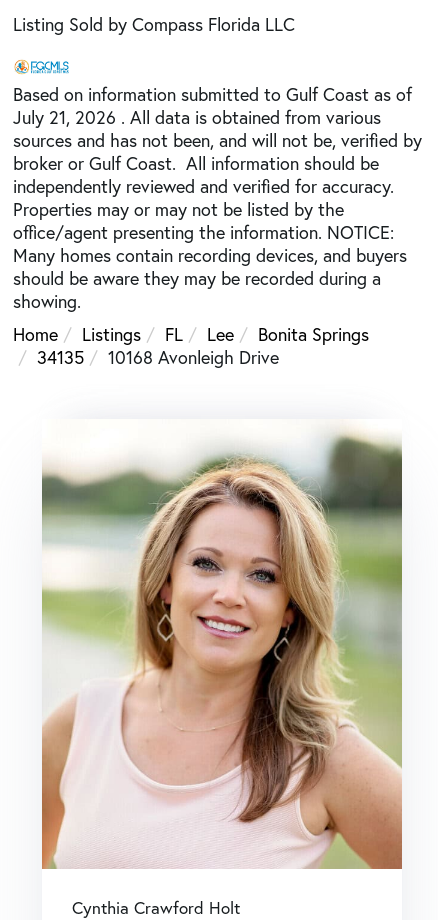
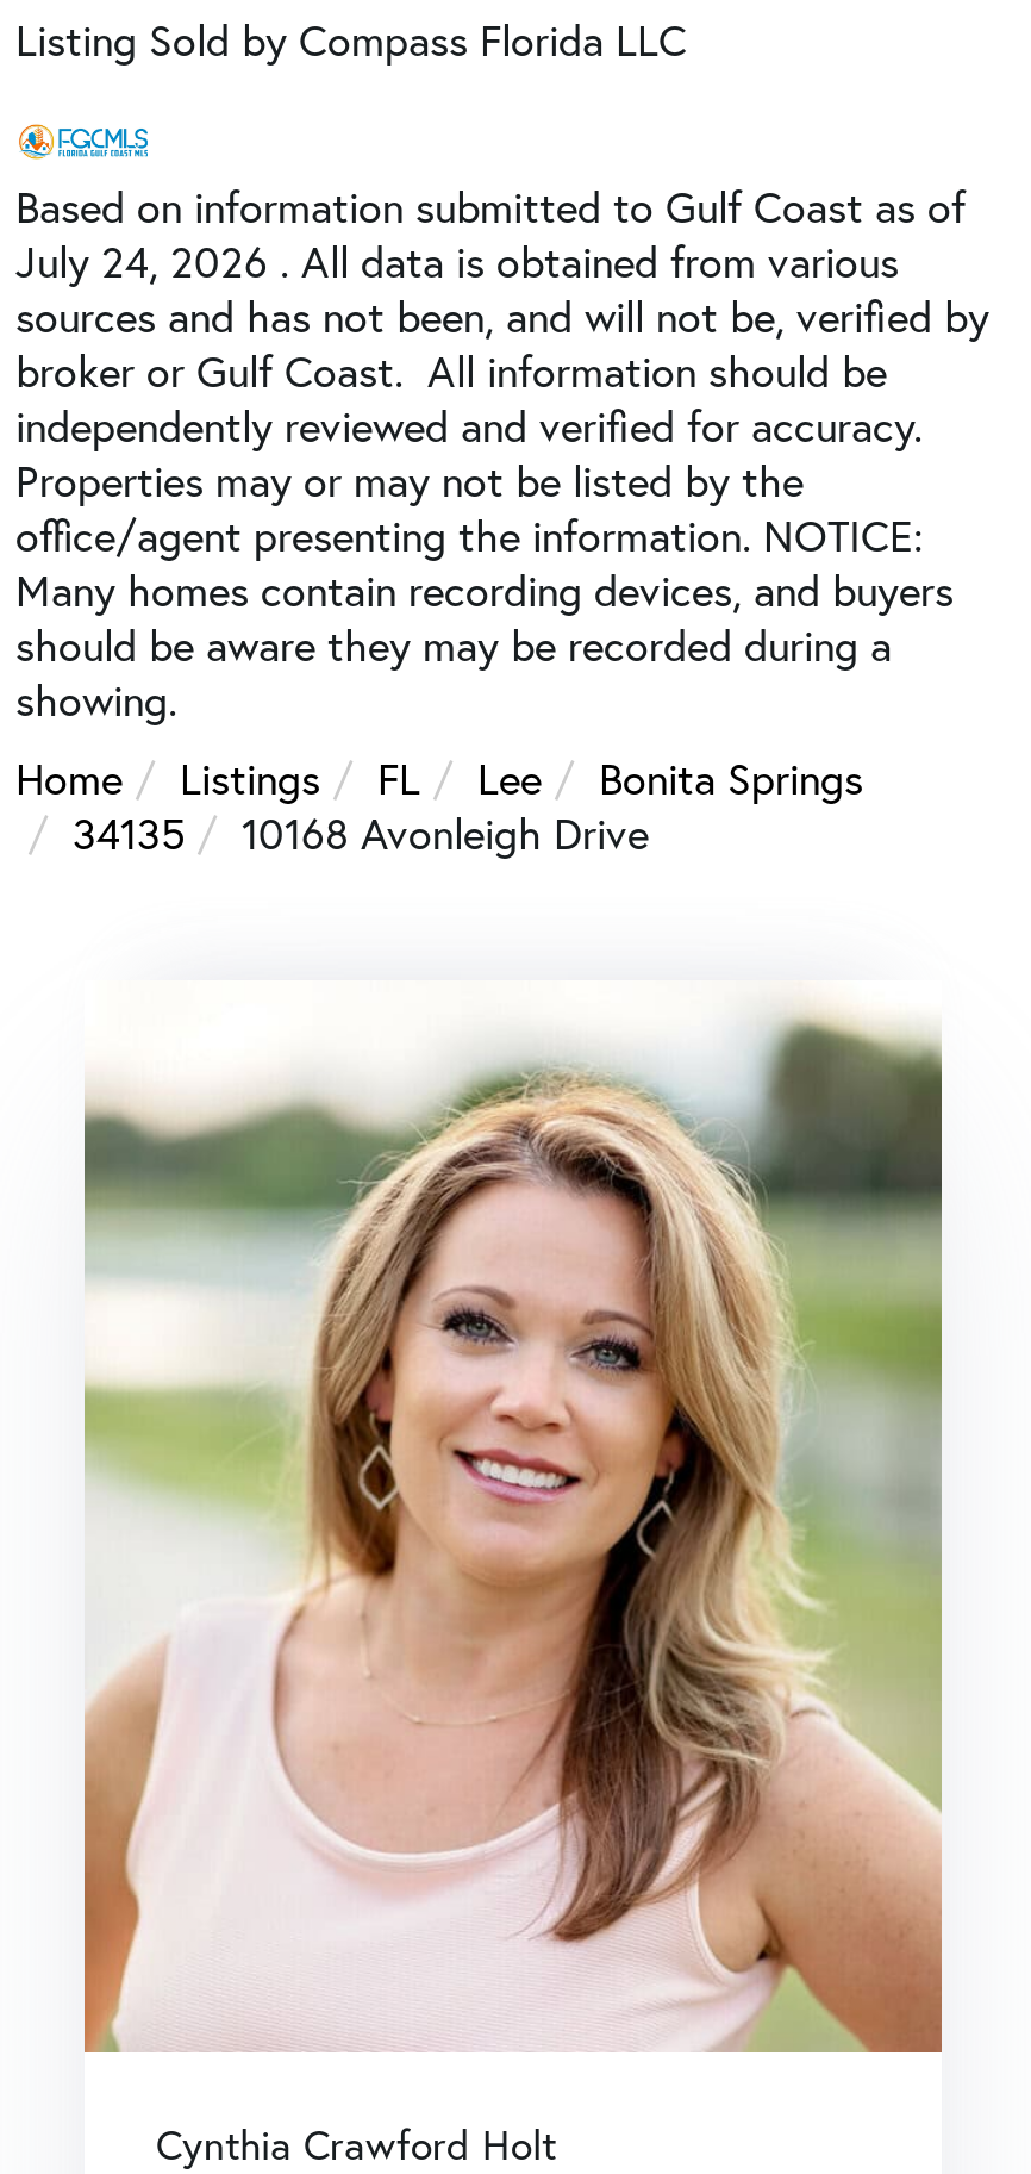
- July 21, 2026 . All data is obtained from various
+ July 24, 2026 . All data is obtained from various
